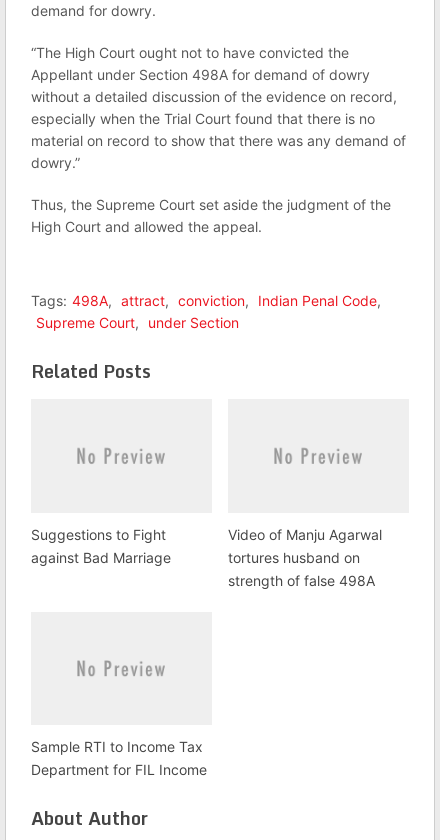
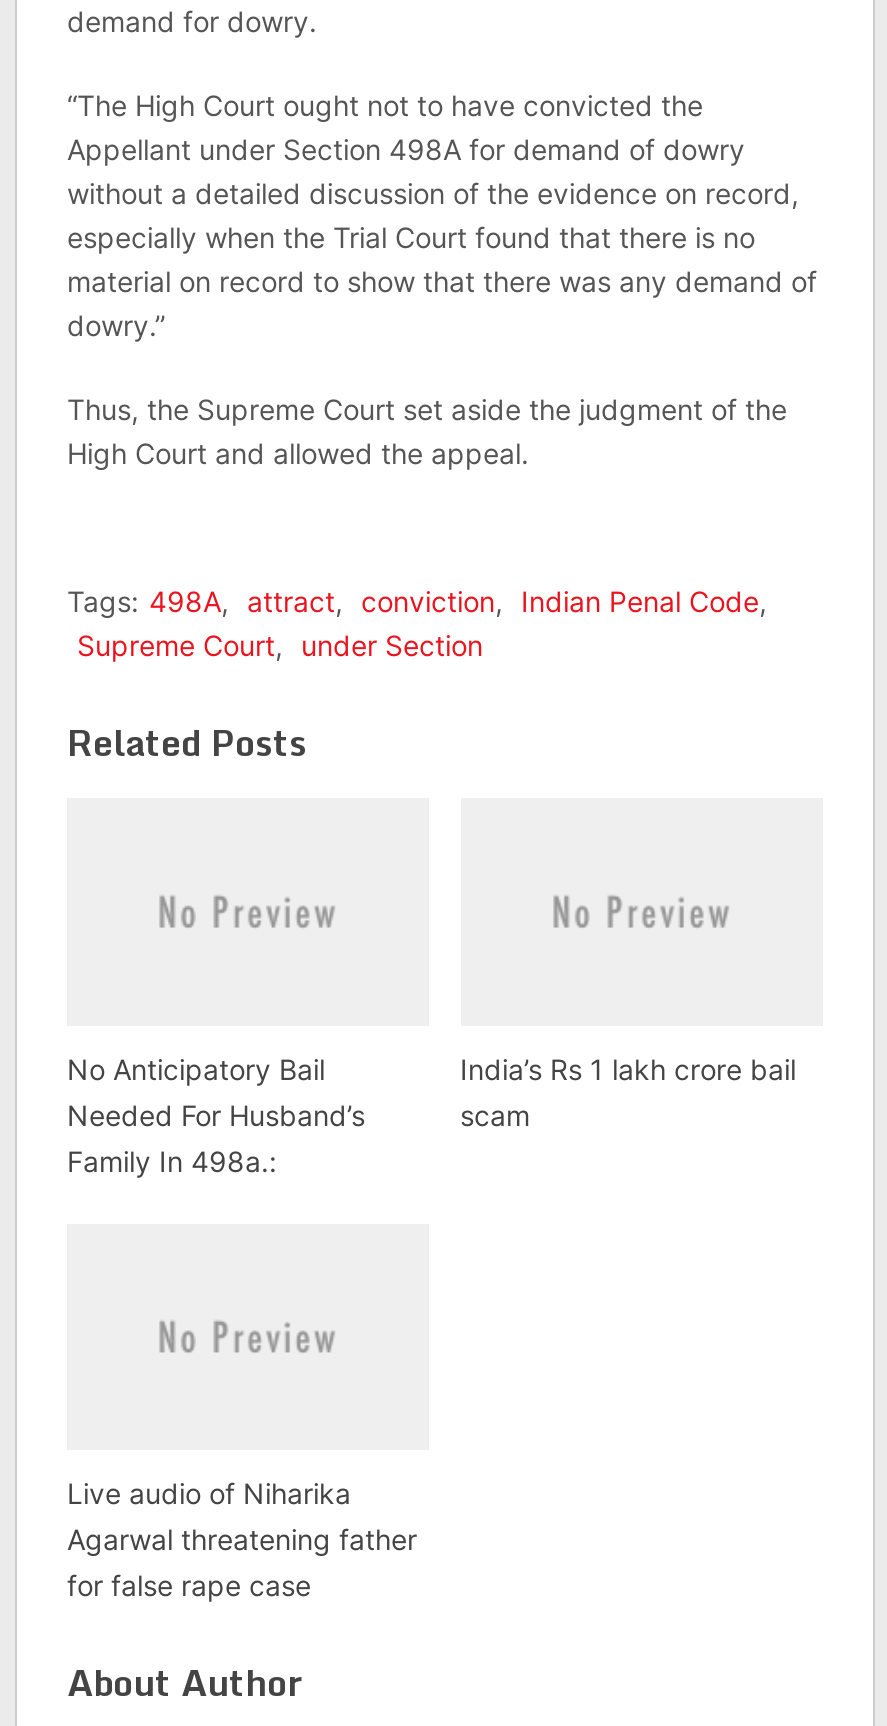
- Suggestions to Fight
- against Bad Marriage
+ No Anticipatory Bail
+ Needed For Husband’s
+ Family In 498a.:

- Video of Manju Agarwal
- tortures husband on
- strength of false 498A
+ India’s Rs 1 lakh crore bail
+ scam

- Sample RTI to Income Tax
- Department for FIL Income
+ Live audio of Niharika
+ Agarwal threatening father
+ for false rape case
